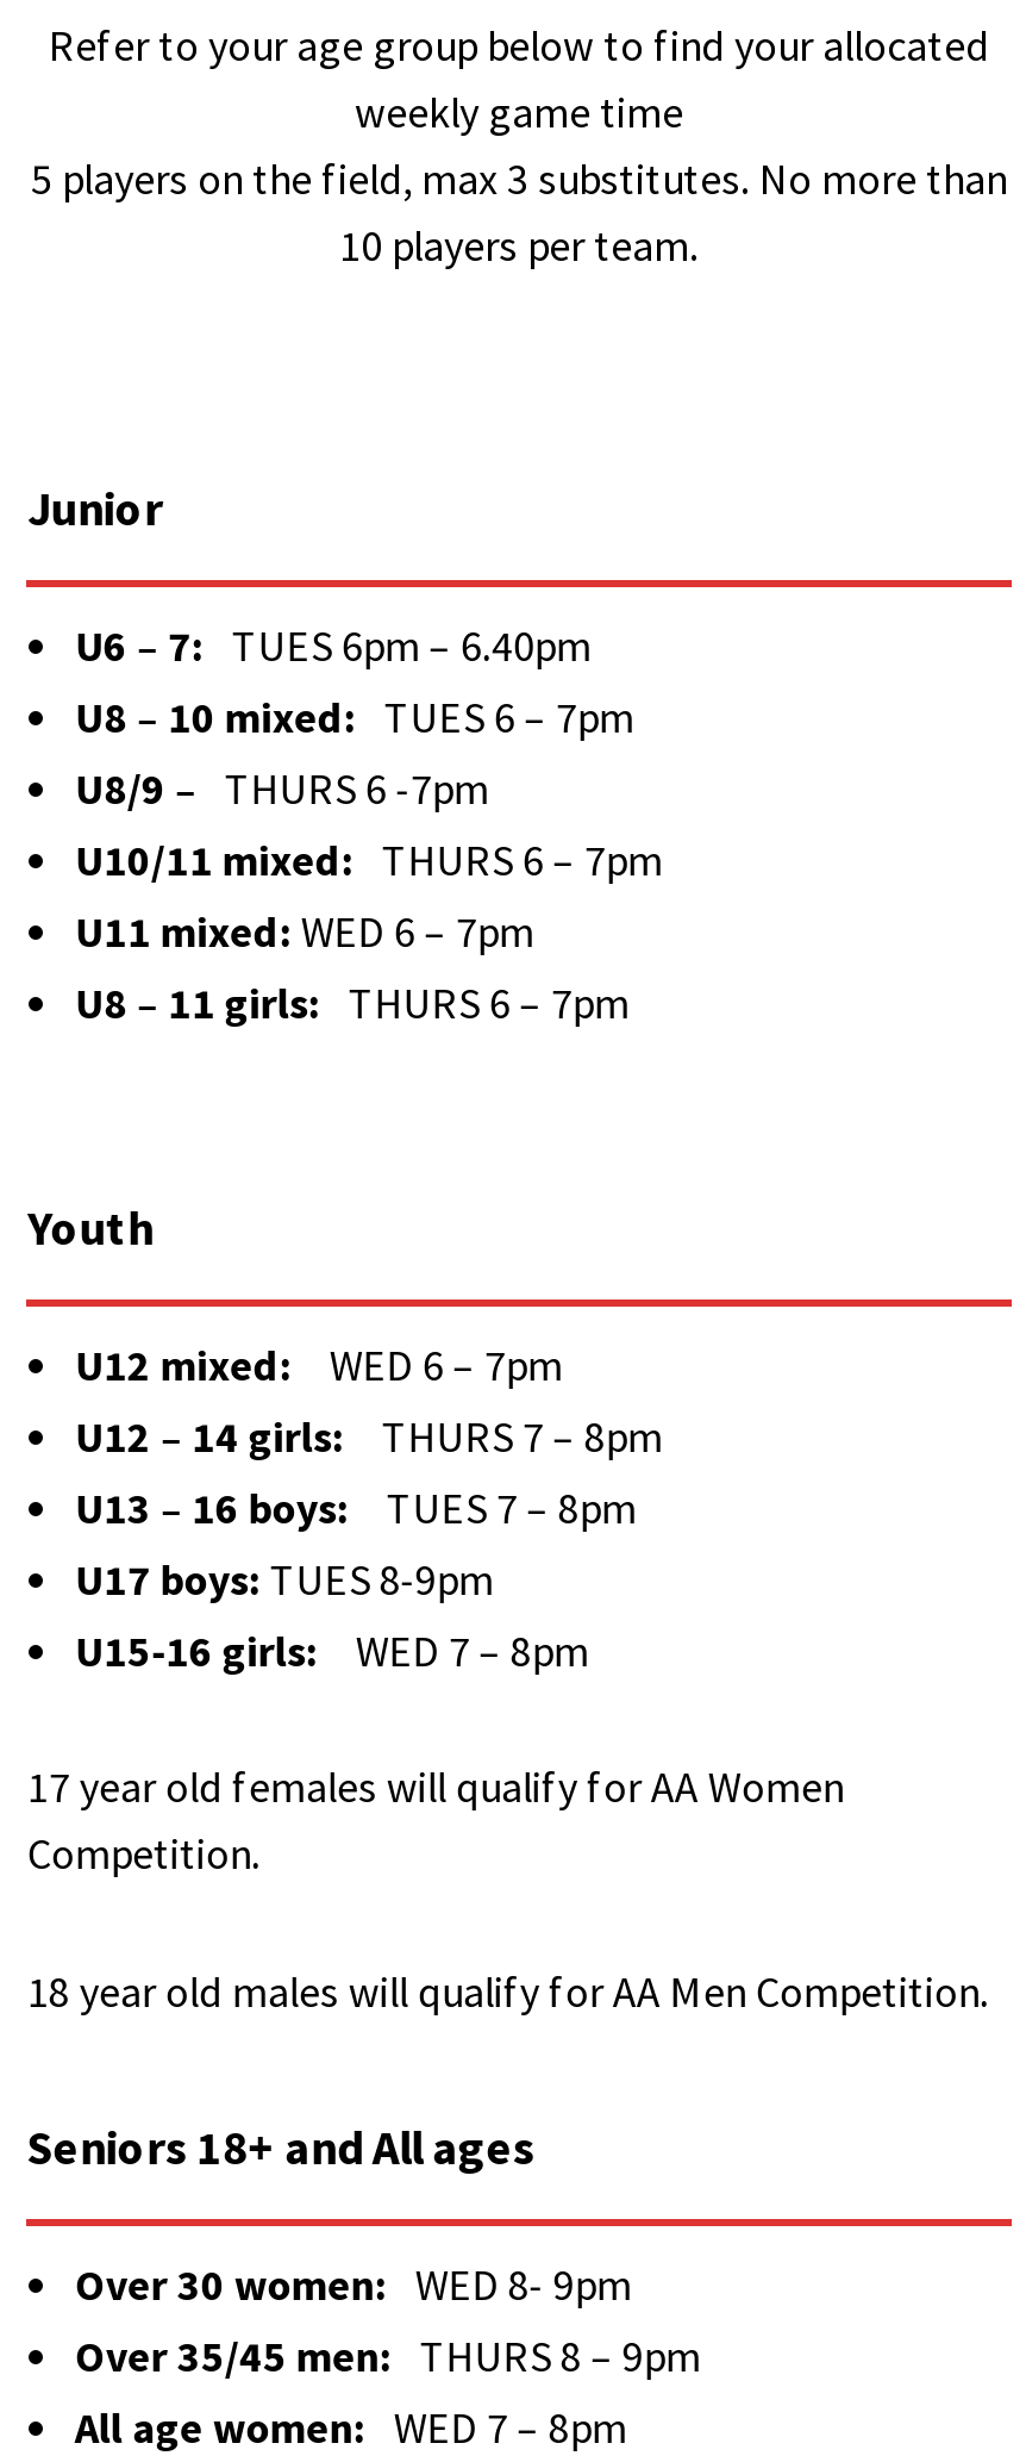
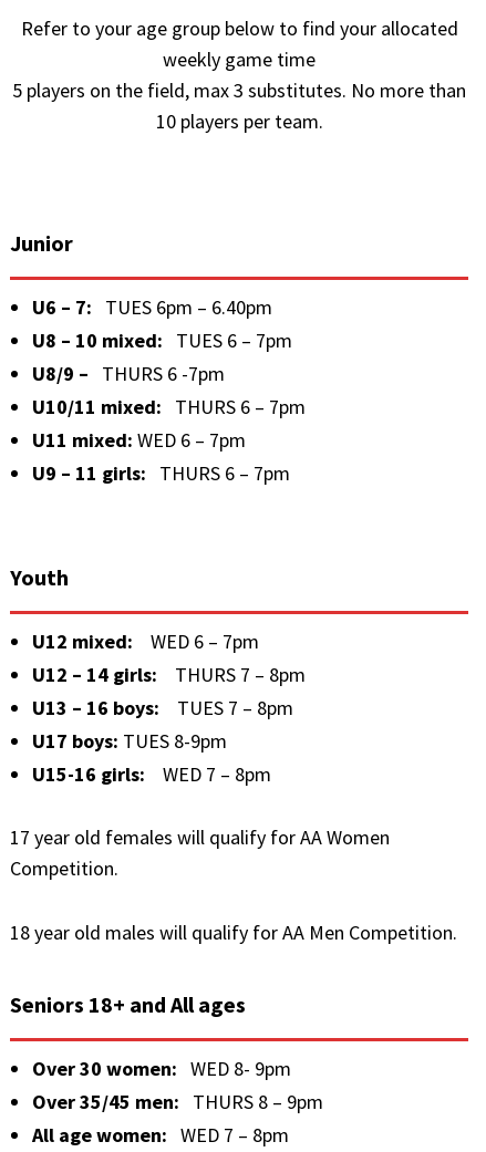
- U8 – 11 girls: THURS 6 – 7pm
+ U9 – 11 girls: THURS 6 – 7pm
